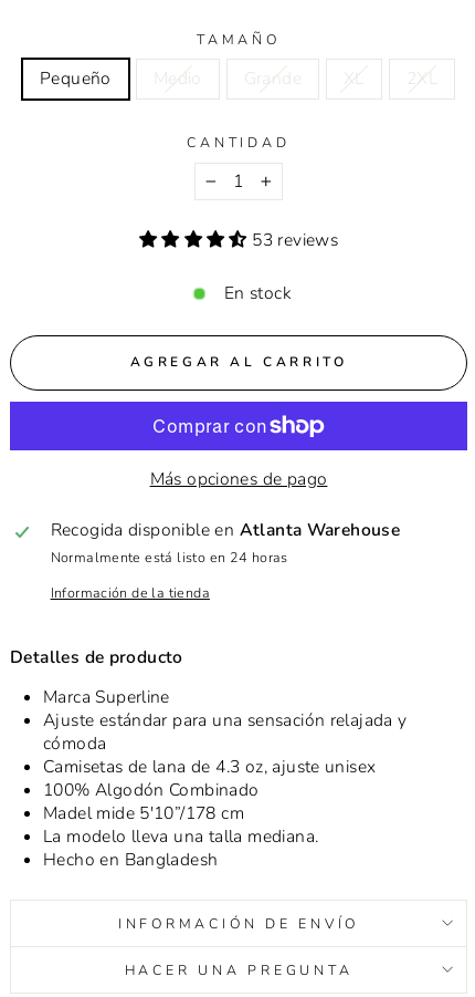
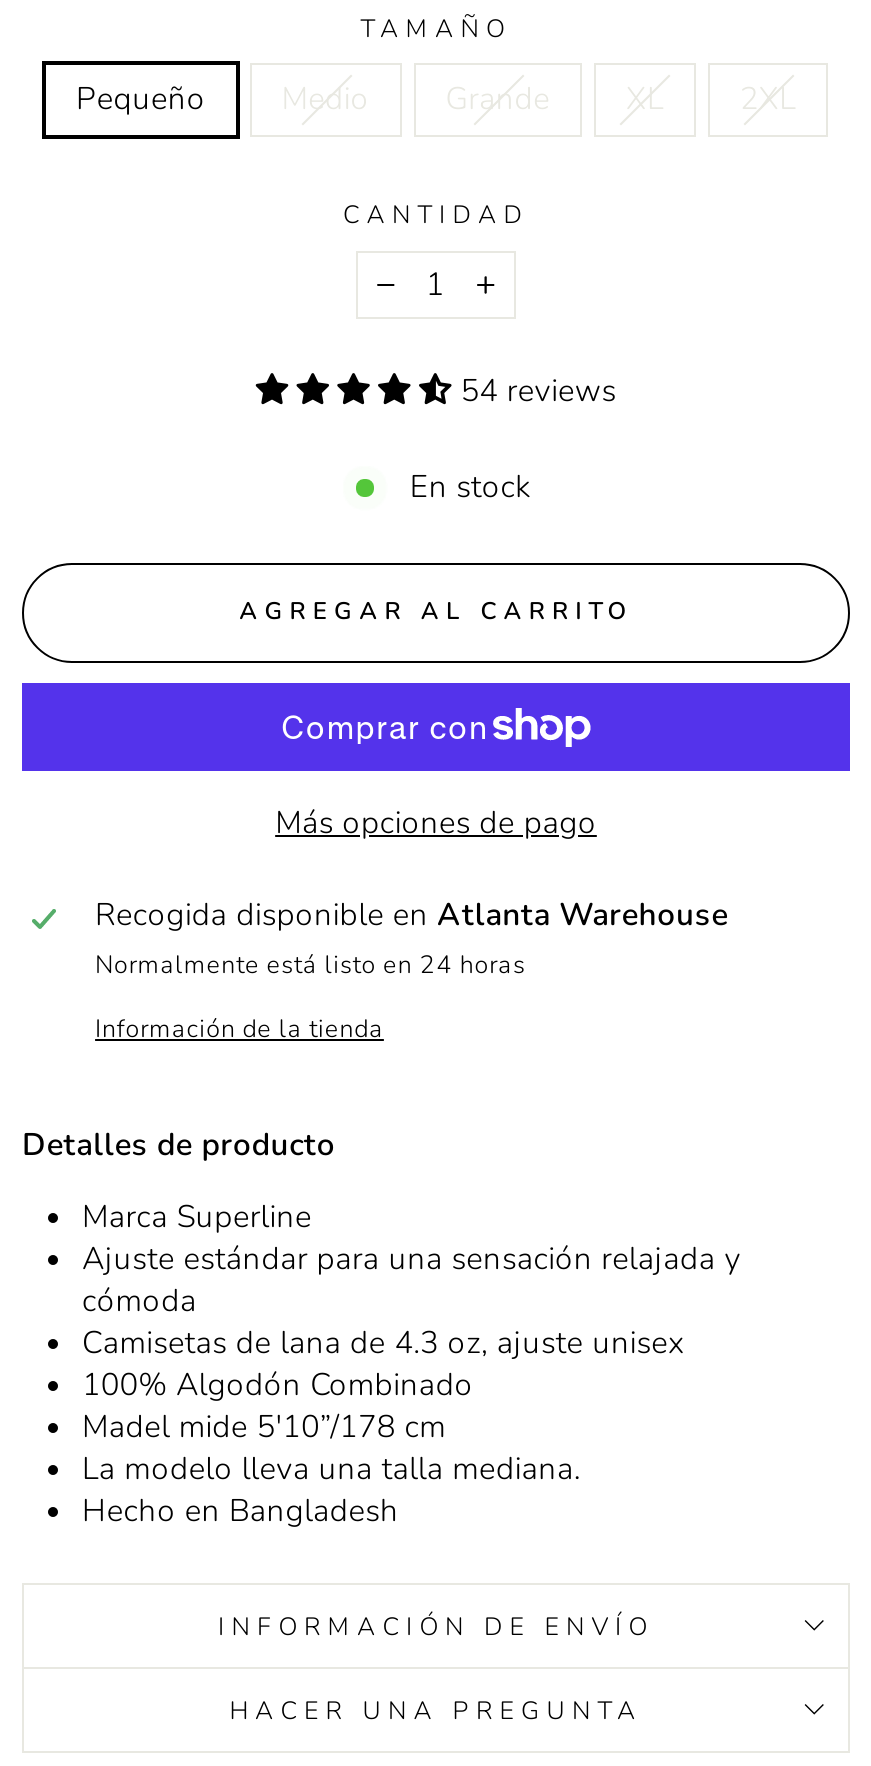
- 53 reviews
+ 54 reviews
